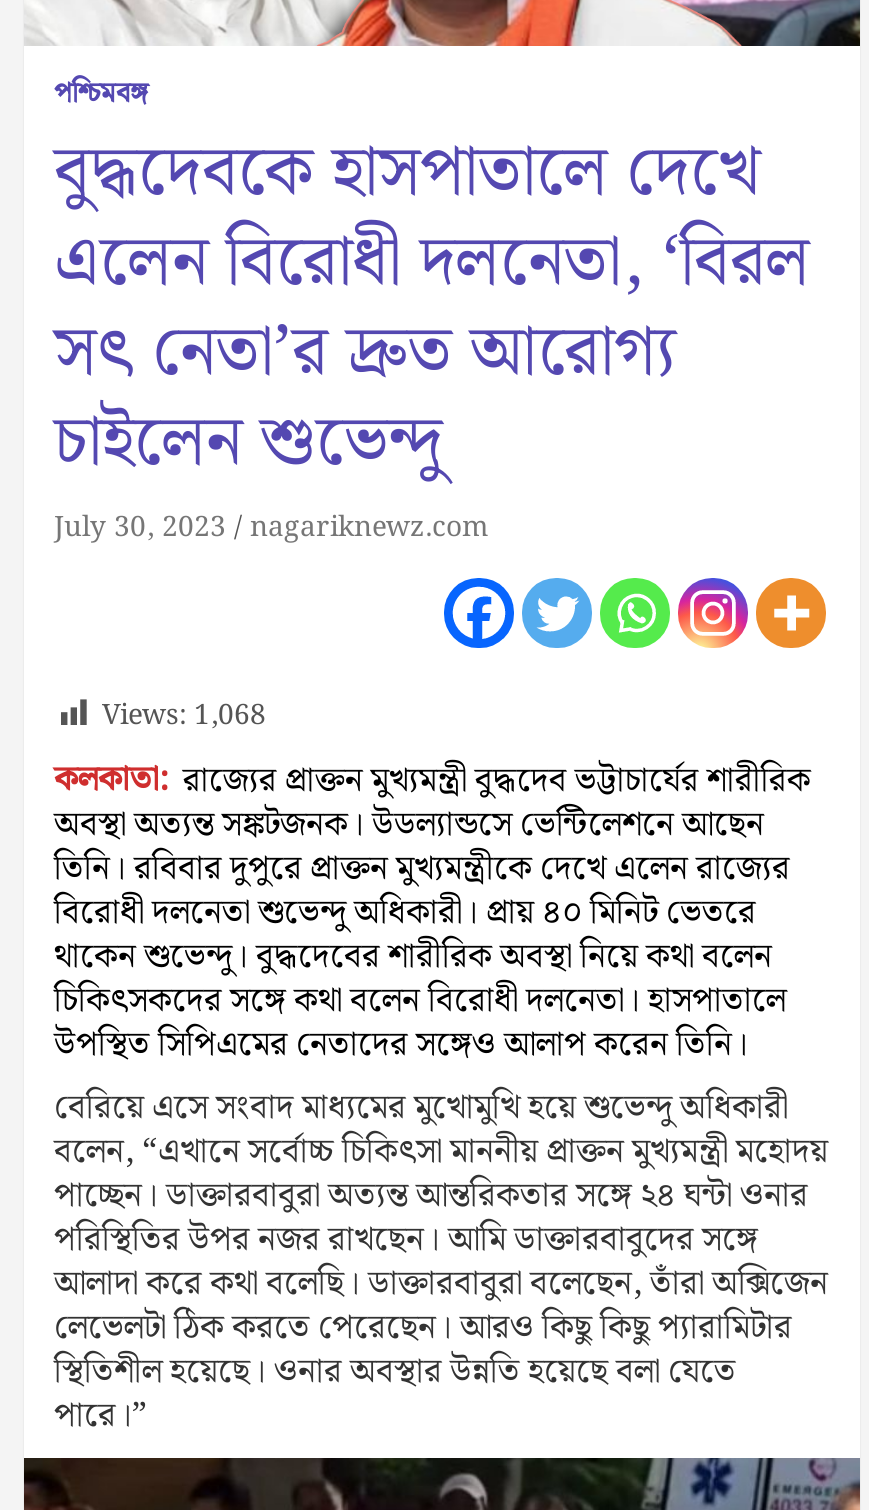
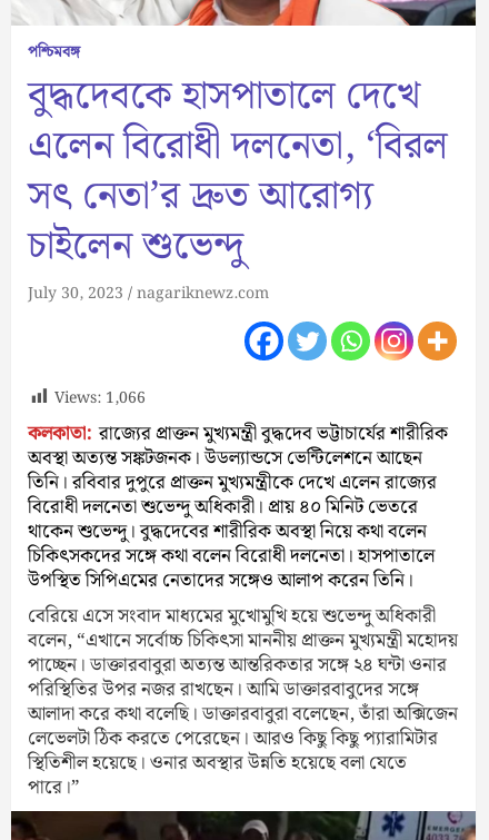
- Views: 1,068
+ Views: 1,066
